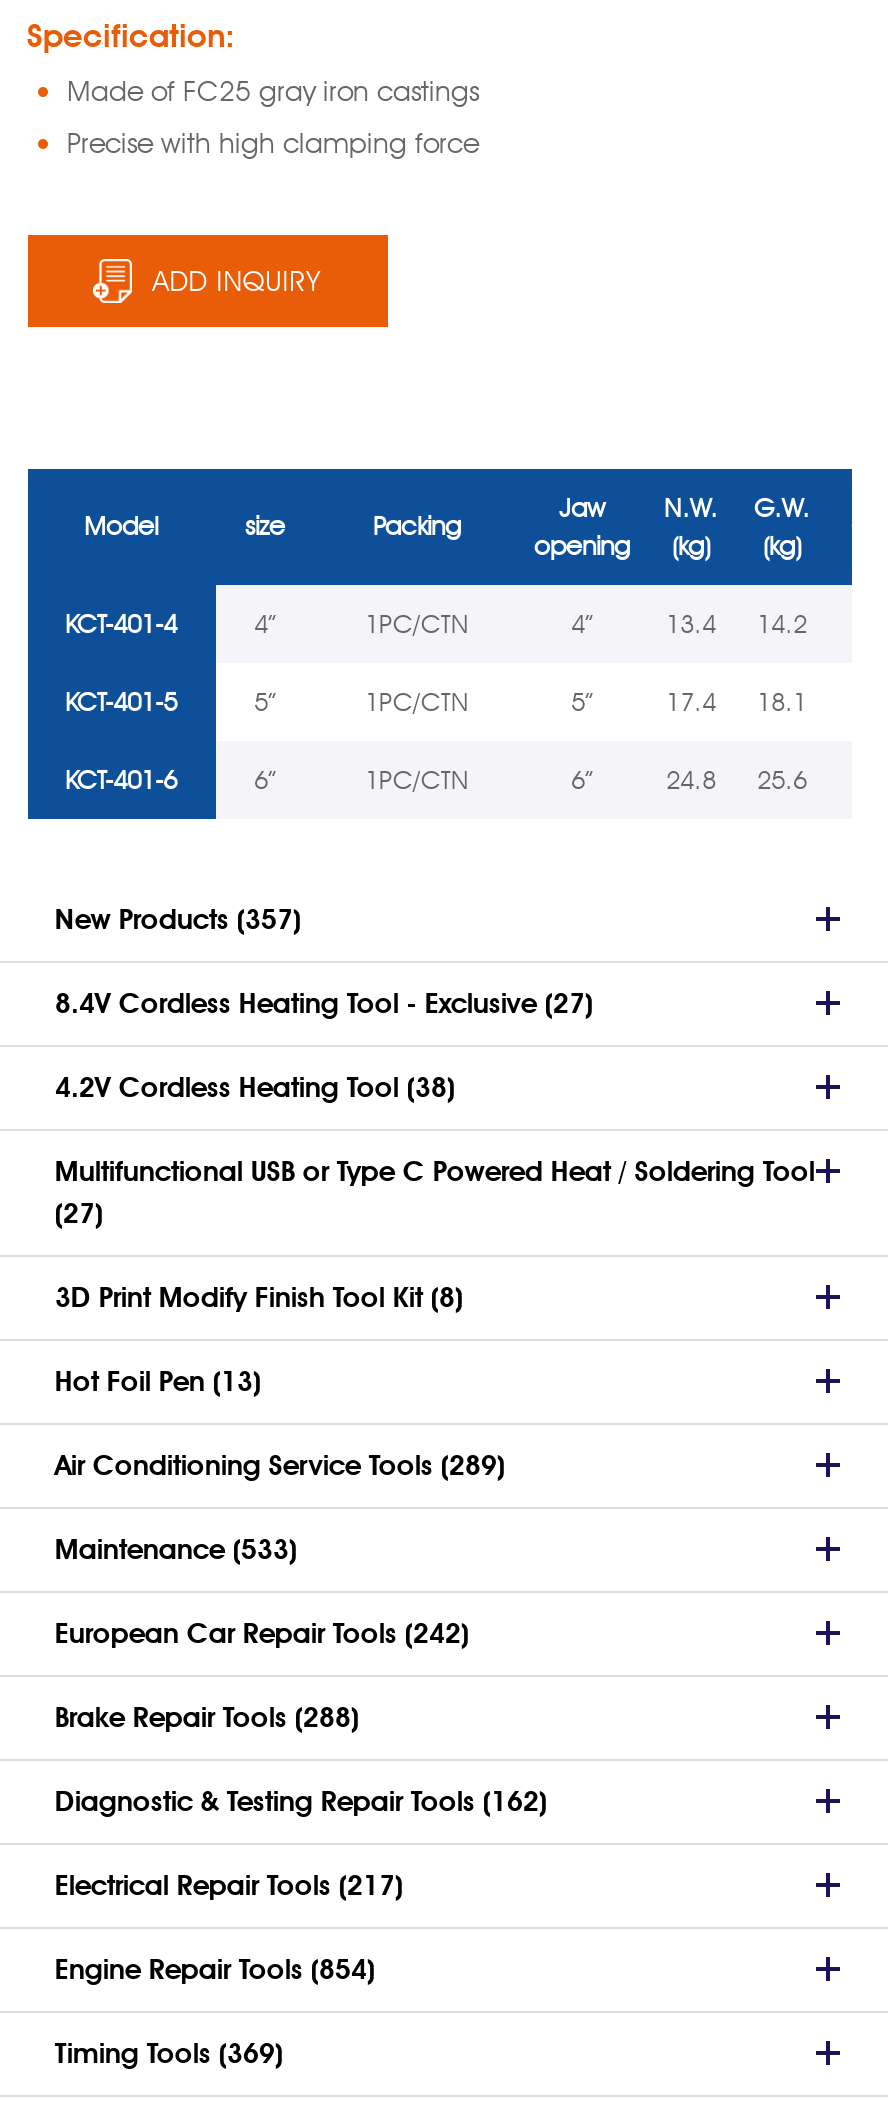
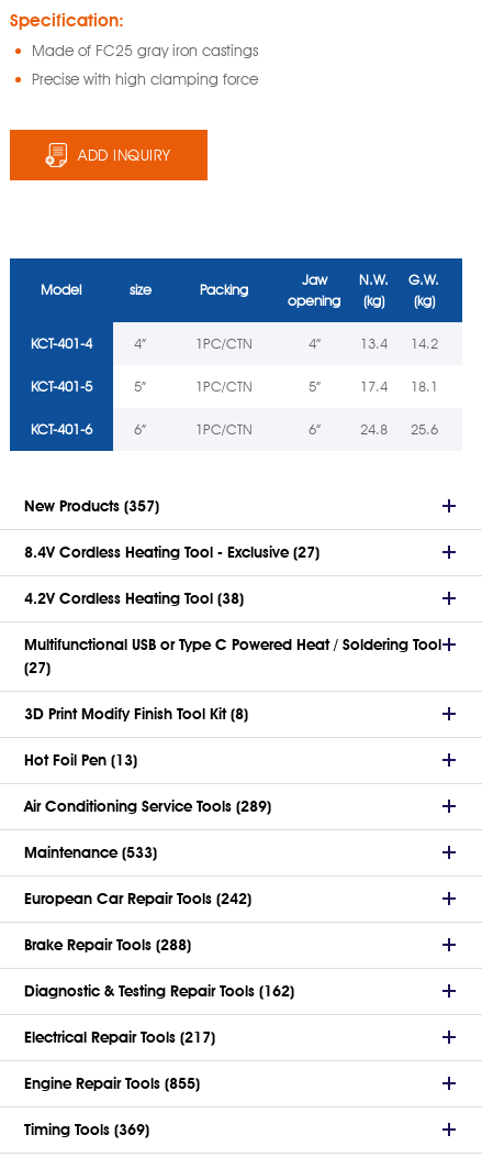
- Engine Repair Tools (854)
+ Engine Repair Tools (855)
